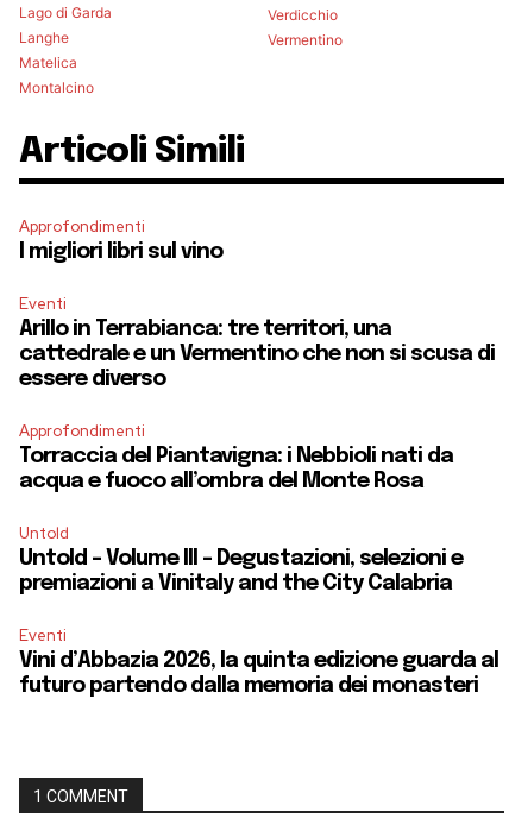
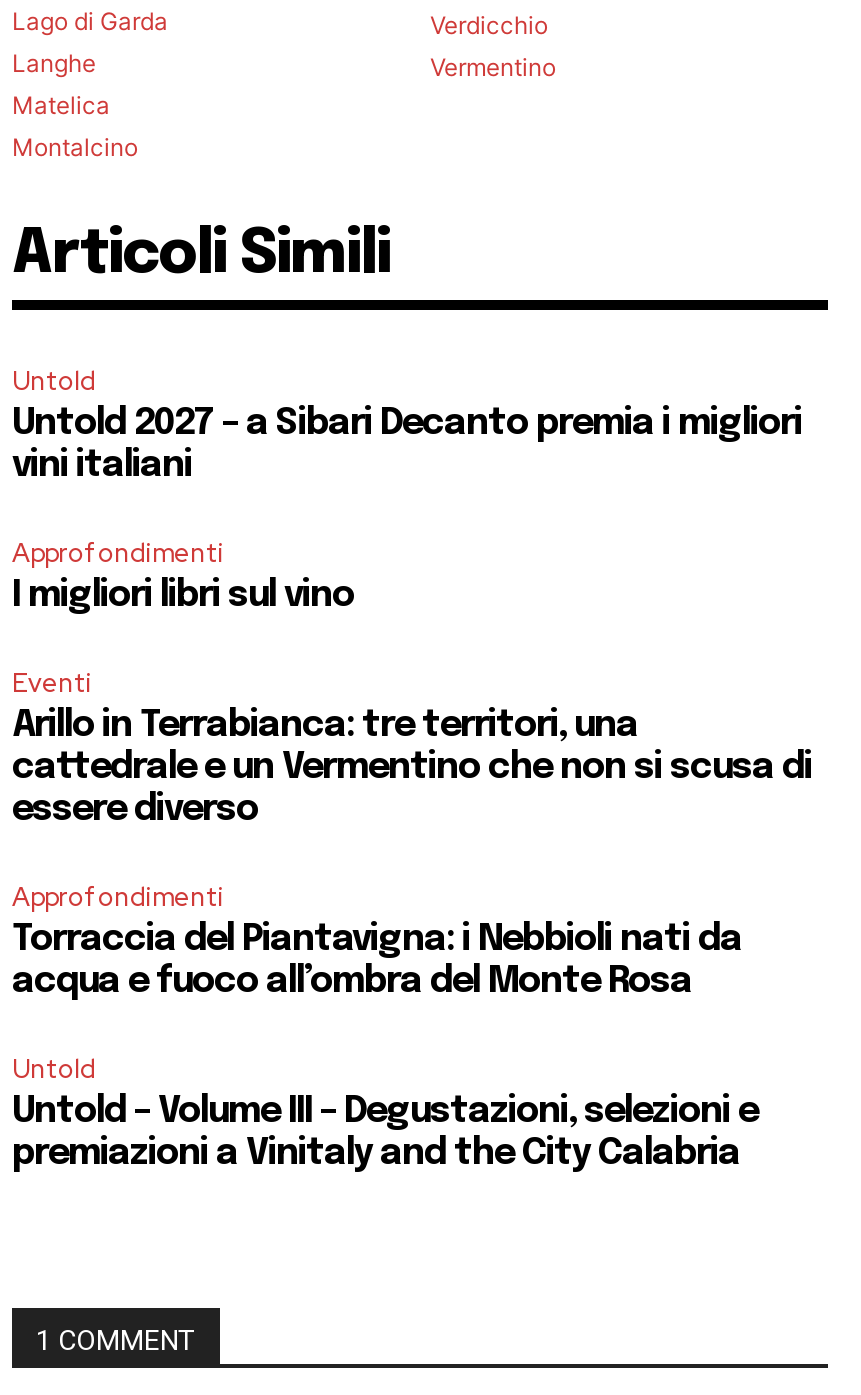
+ Untold
+ Untold 2027 – a Sibari Decanto premia i migliori
+ vini italiani

moved down: Approfondimenti | I migliori libri sul vino | Eventi | ... | Untold – Volume III – Degustazioni, selezioni e | premiazioni a Vinitaly and the City Calabria

- Eventi
- Vini d’Abbazia 2026, la quinta edizione guarda al
- futuro partendo dalla memoria dei monasteri
